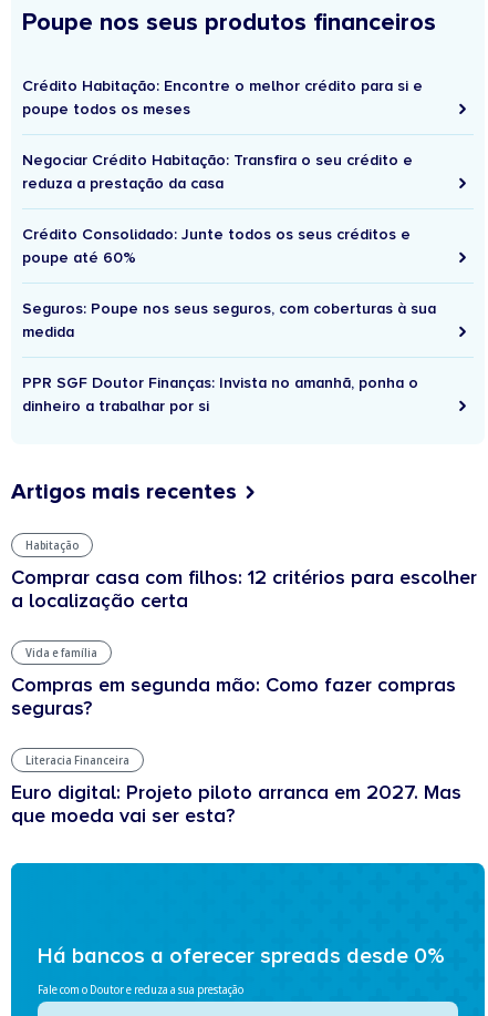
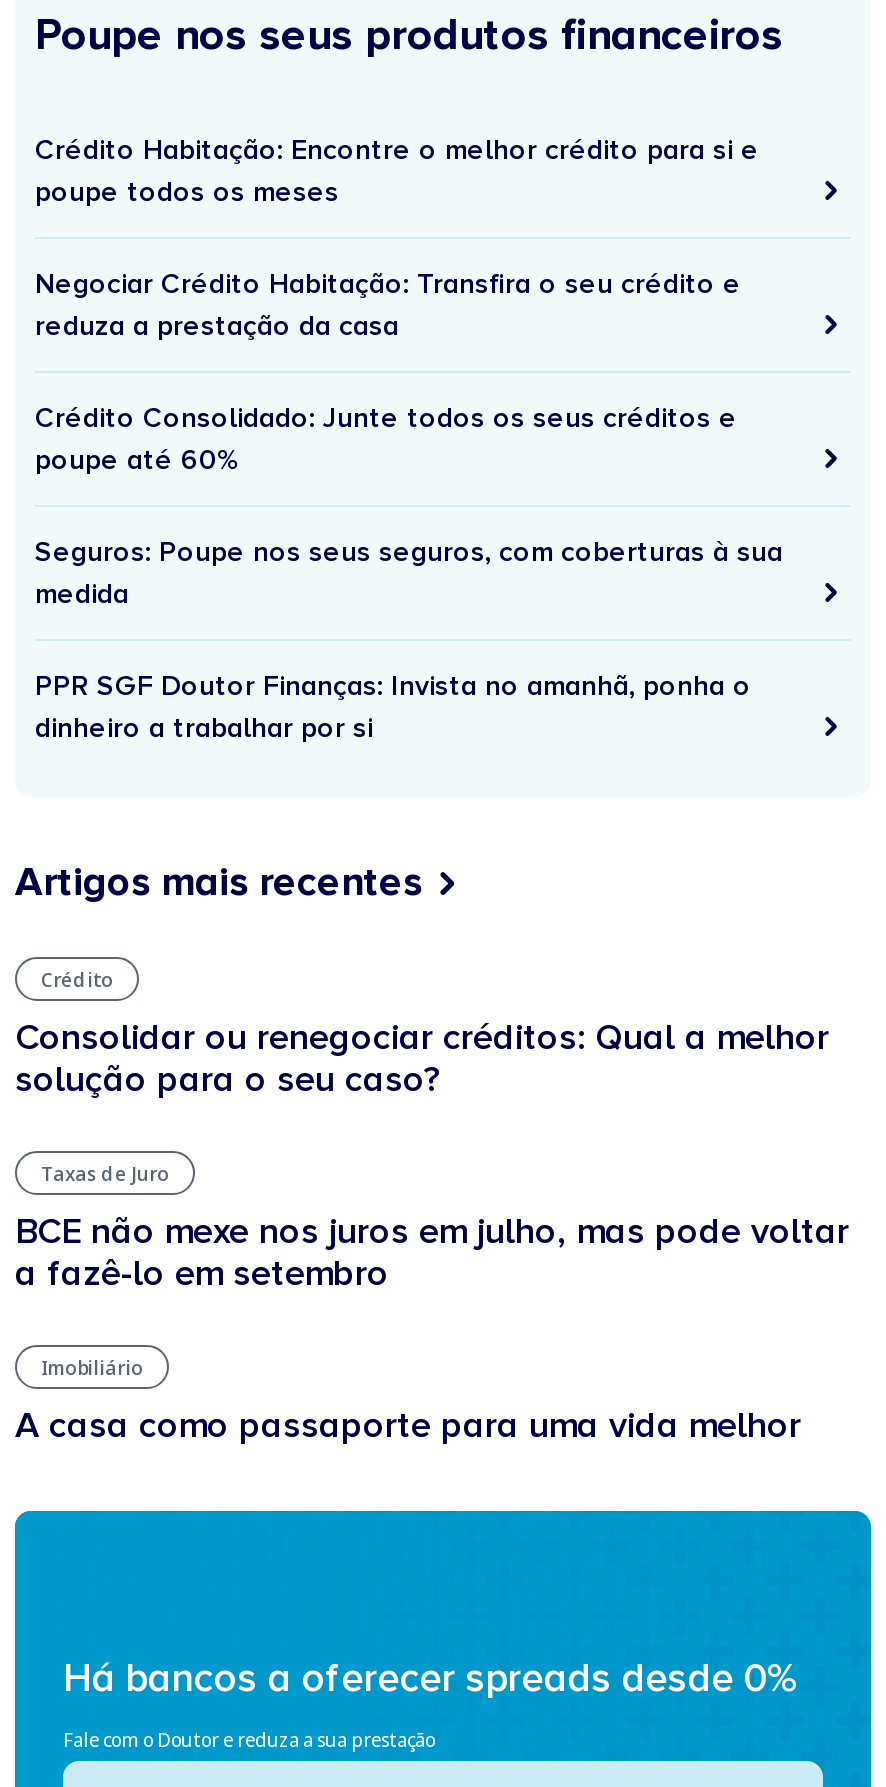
- Habitação
+ Crédito

- Comprar casa com filhos: 12 critérios para escolher
- a localização certa
+ Consolidar ou renegociar créditos: Qual a melhor
+ solução para o seu caso?

- Vida e família
+ Taxas de Juro

- Compras em segunda mão: Como fazer compras
- seguras?
+ BCE não mexe nos juros em julho, mas pode voltar
+ a fazê-lo em setembro

- Literacia Financeira
+ Imobiliário

- Euro digital: Projeto piloto arranca em 2027. Mas
- que moeda vai ser esta?
+ A casa como passaporte para uma vida melhor
